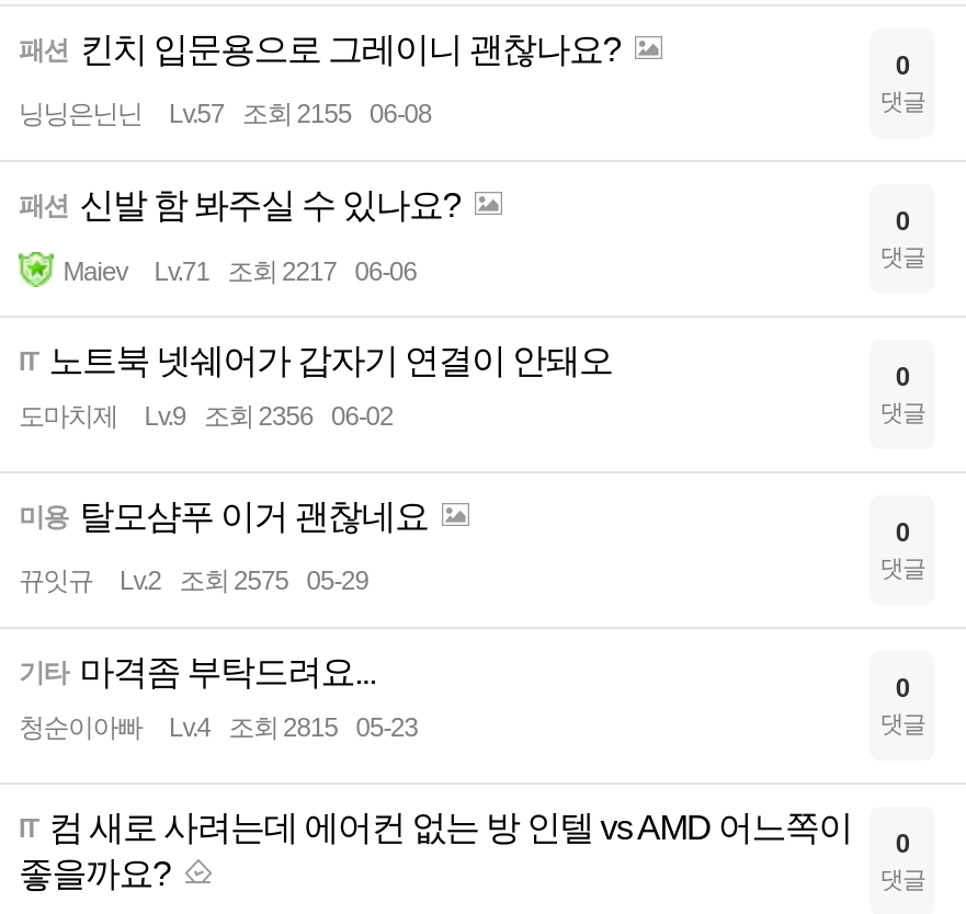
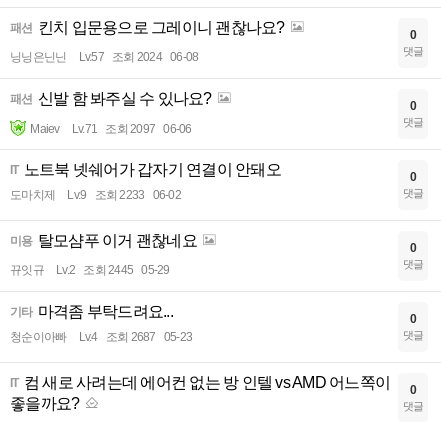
- 닝닝은닌닌 Lv.57 조회 2155 06-08
+ 닝닝은닌닌 Lv.57 조회 2024 06-08

- Maiev Lv.71 조회 2217 06-06
+ Maiev Lv.71 조회 2097 06-06

- 도마치제 Lv.9 조회 2356 06-02
+ 도마치제 Lv.9 조회 2233 06-02

- Lv.2 조회 2575 05-29
+ Lv.2 조회 2445 05-29

- 청순이아빠 Lv.4 조회 2815 05-23
+ 청순이아빠 Lv.4 조회 2687 05-23
